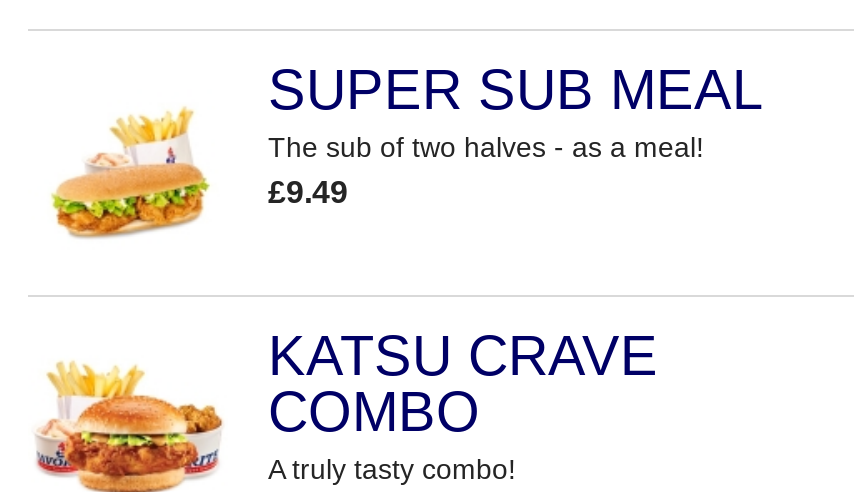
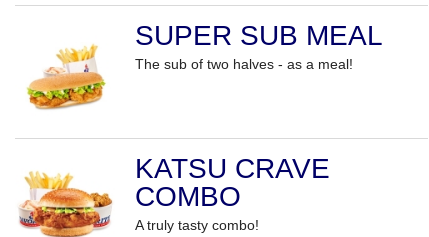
- £9.49
